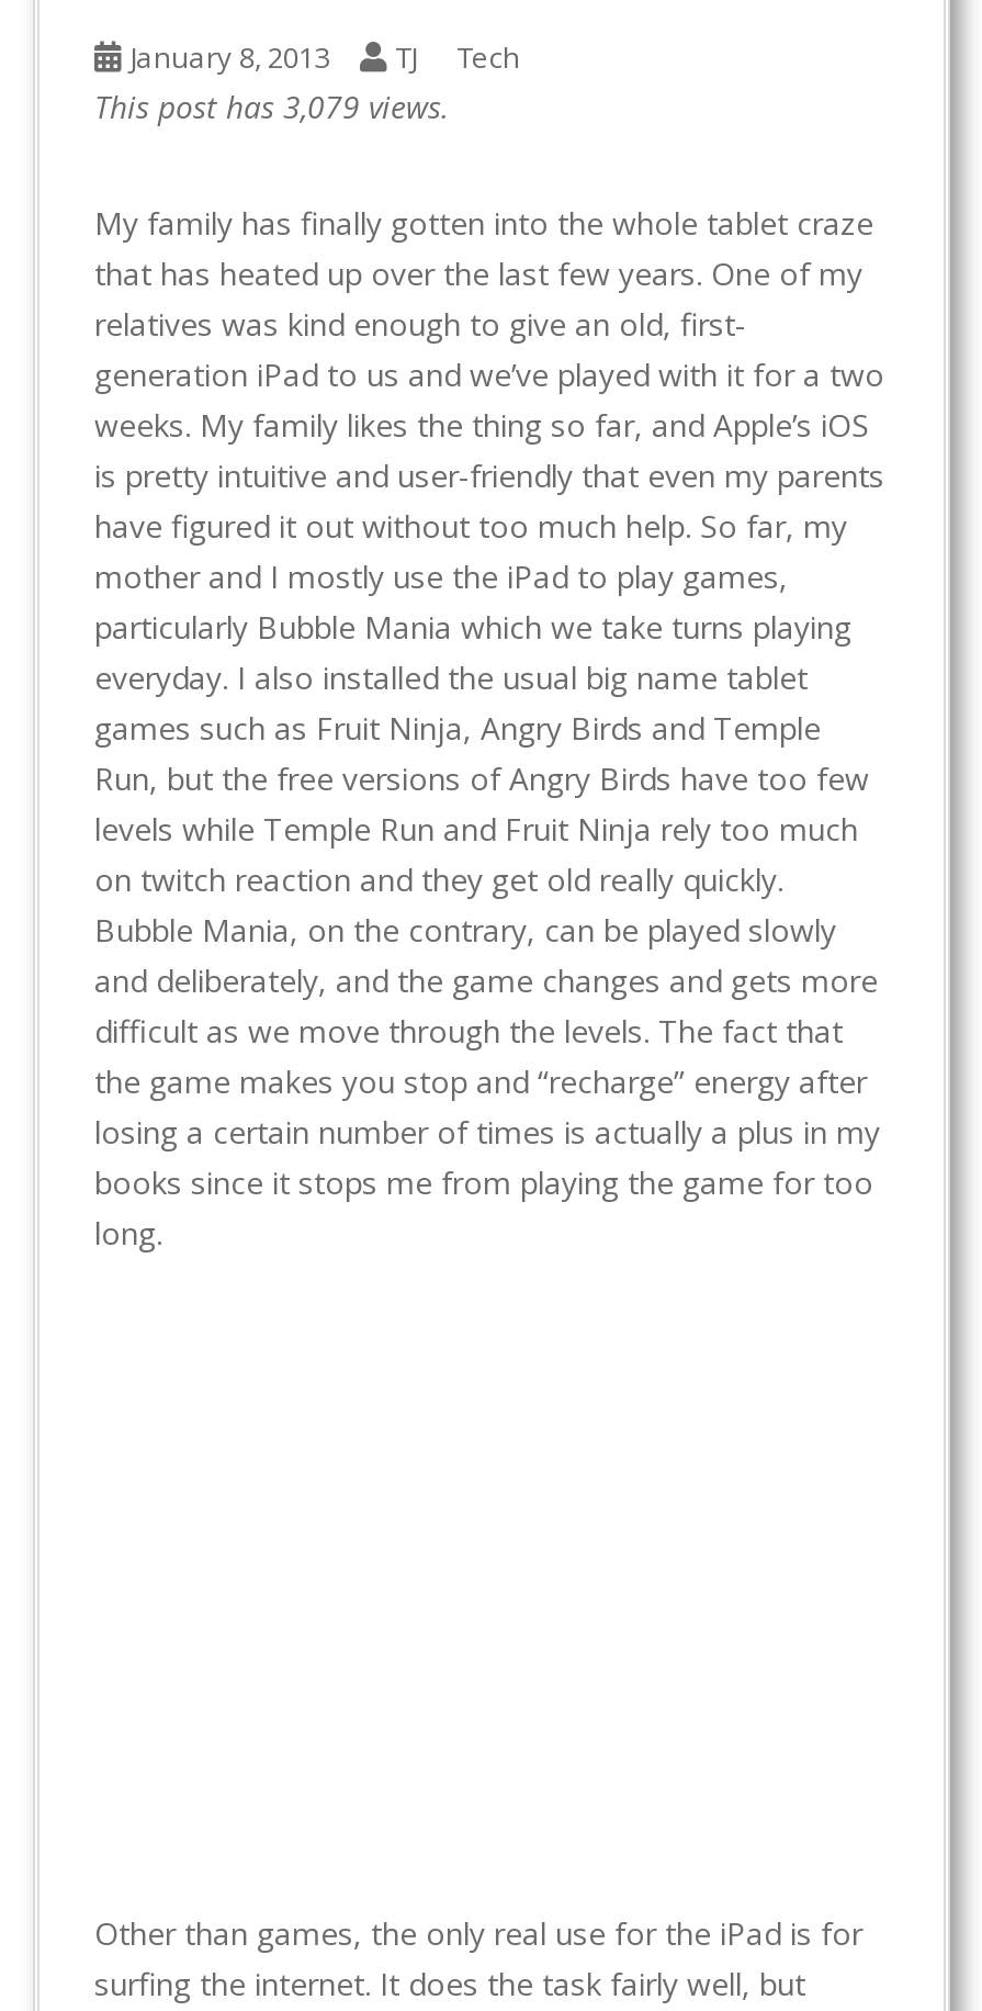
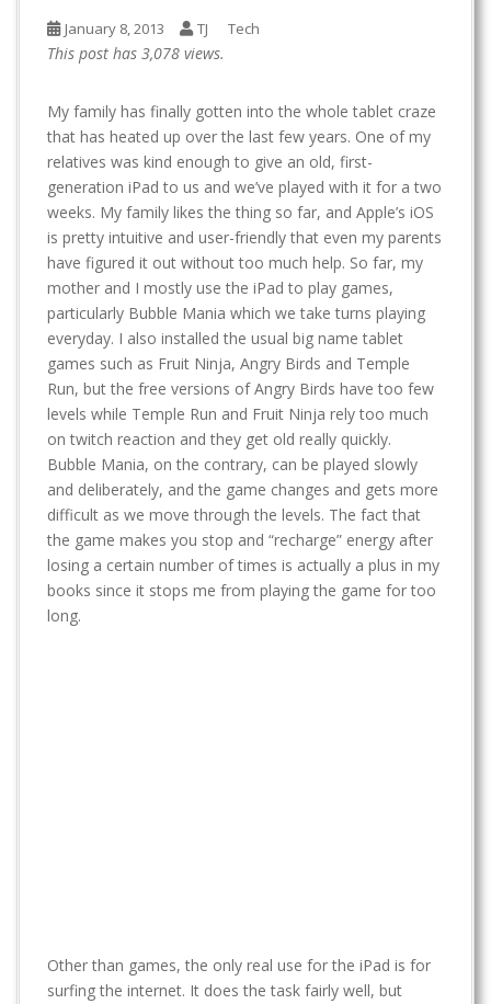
- This post has 3,079 views.
+ This post has 3,078 views.
